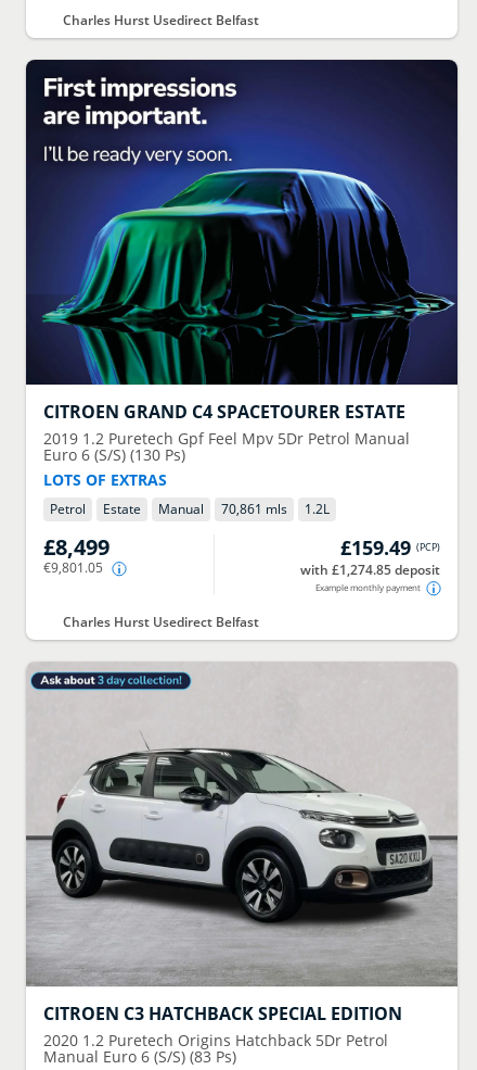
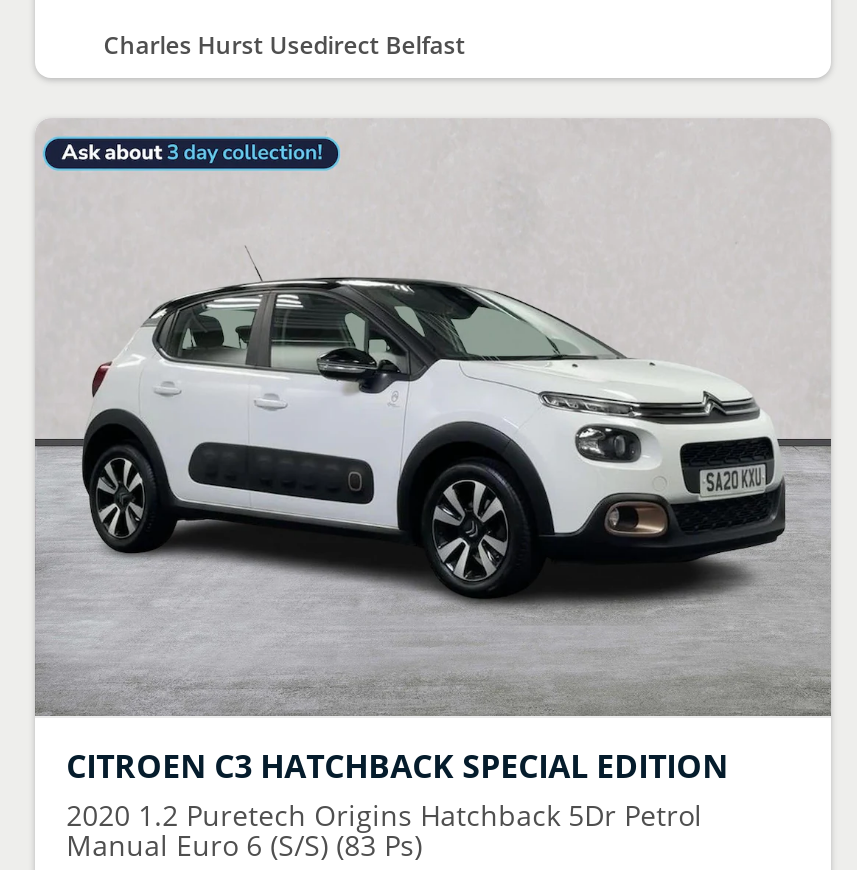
- [image]
- CITROEN GRAND C4 SPACETOURER ESTATE
- 2019 1.2 Puretech Gpf Feel Mpv 5Dr Petrol Manual
- Euro 6 (S/S) (130 Ps)
- LOTS OF EXTRAS
- Petrol
- Estate
- Manual
- 70,861 mls
- 1.2L
- £8,499
- €9,801.05

- £159.49 (PCP)
- with £1,274.85 deposit
- Example monthly payment
- Charles Hurst Usedirect Belfast
